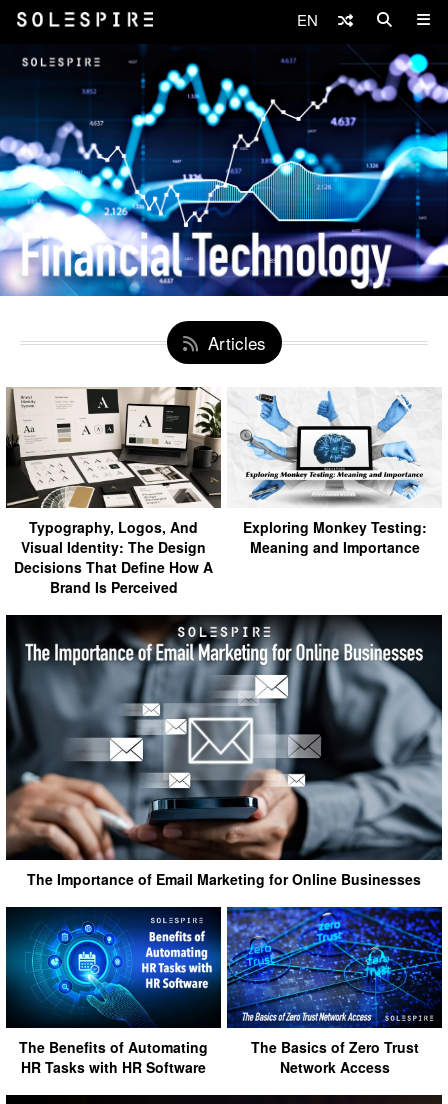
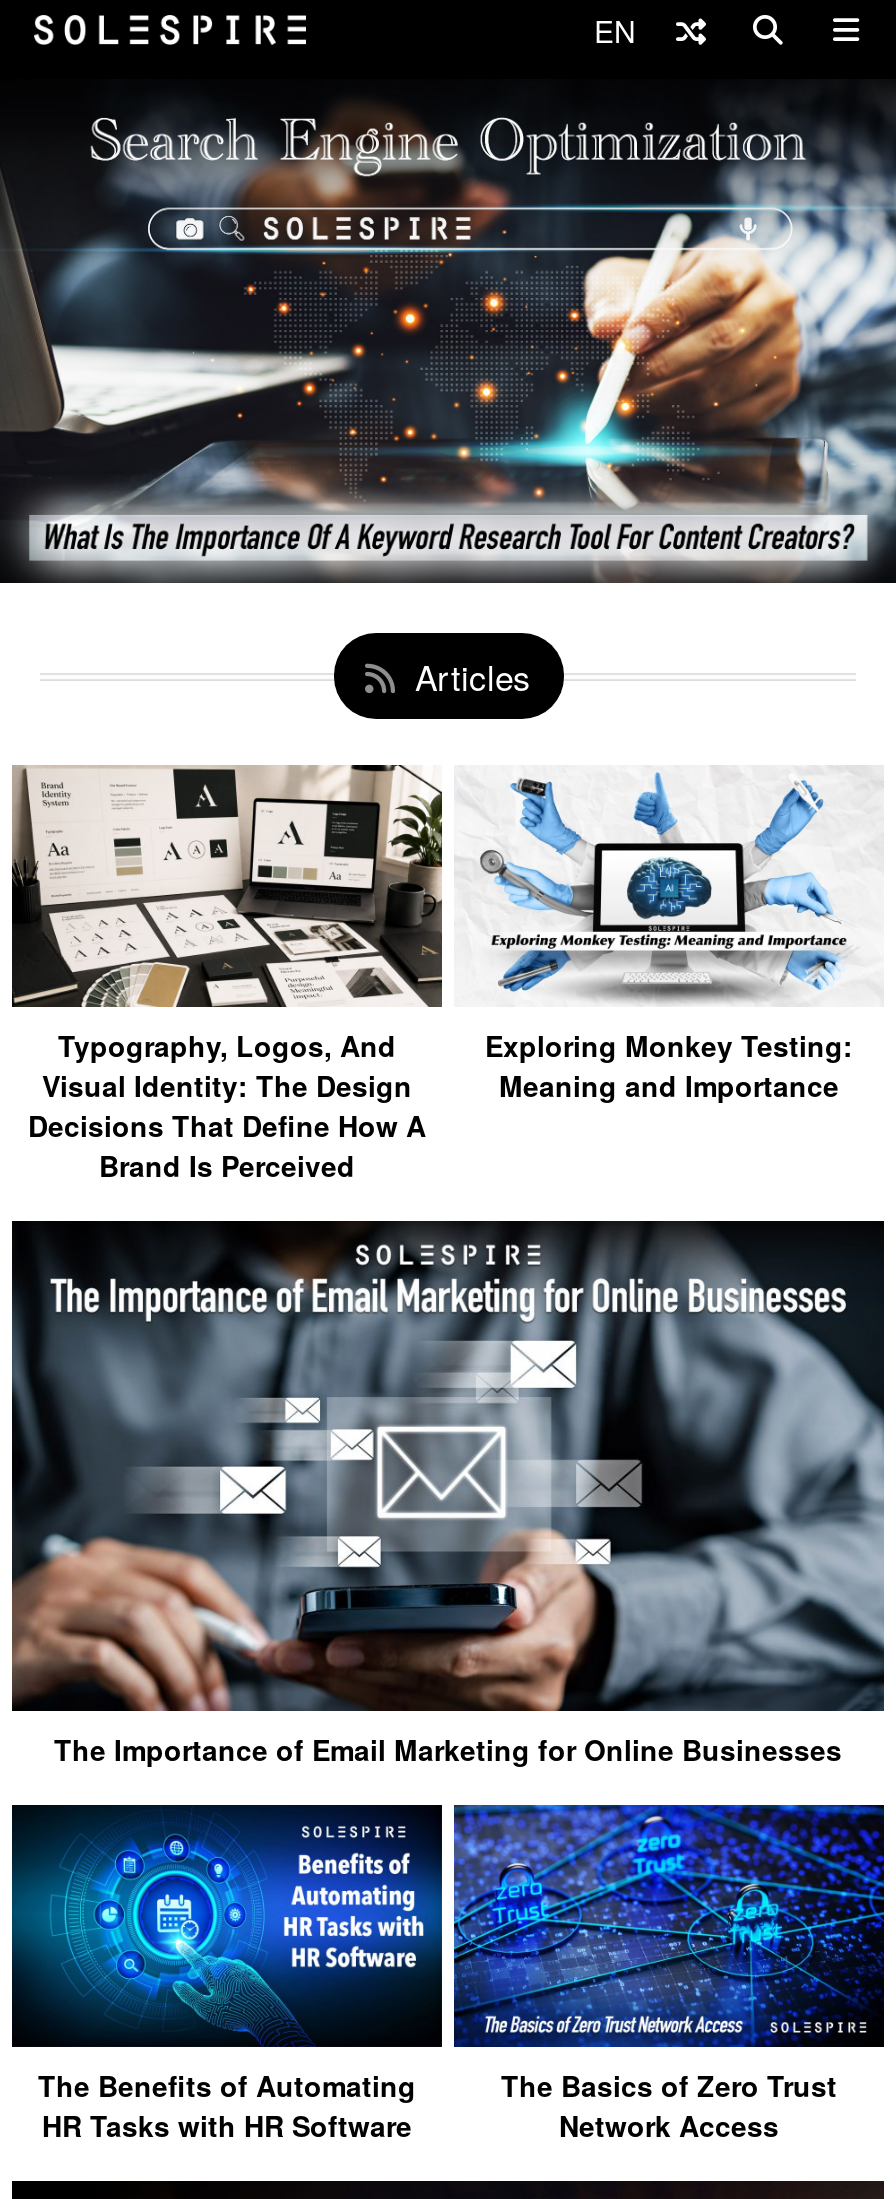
- [image]
+ [image]
